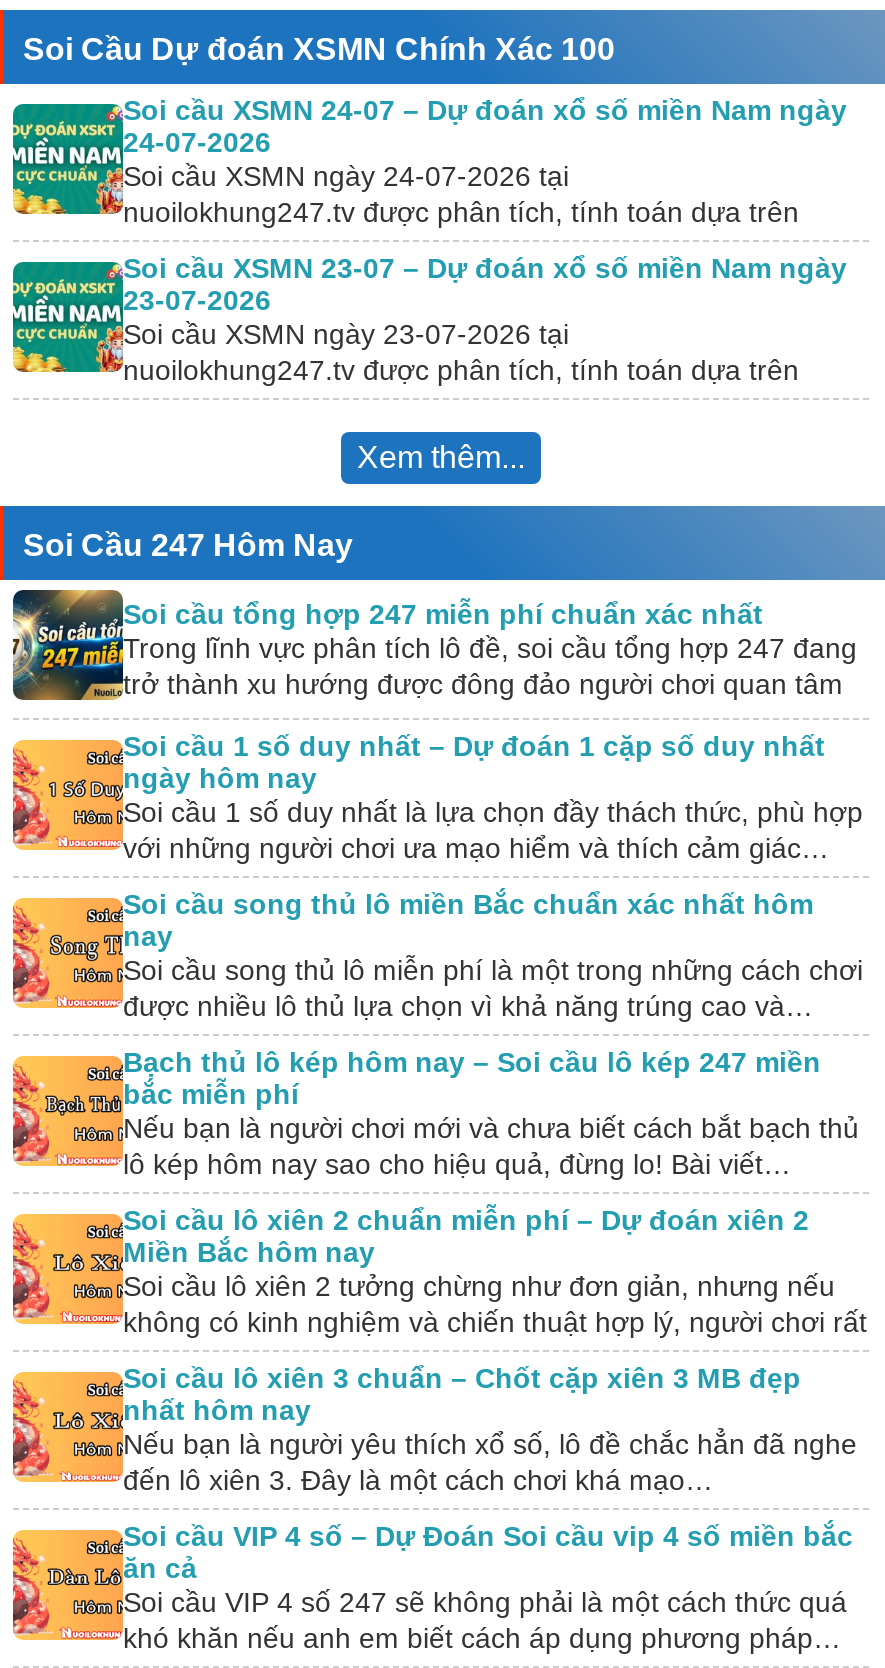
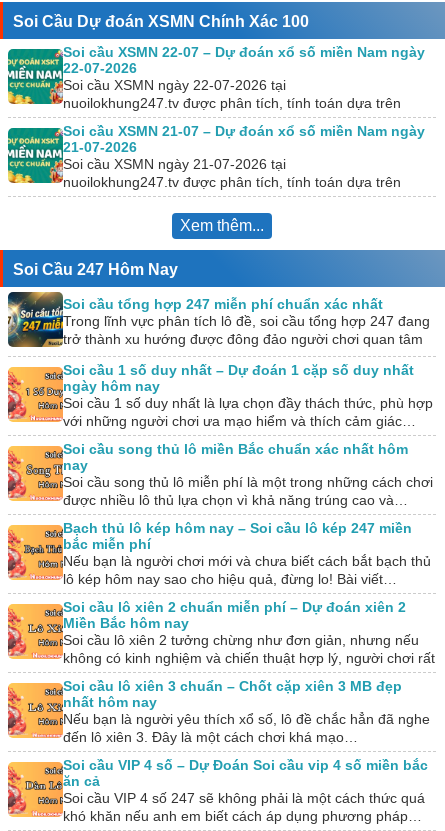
- Soi cầu XSMN 24-07 – Dự đoán xổ số miền Nam ngày
+ Soi cầu XSMN 22-07 – Dự đoán xổ số miền Nam ngày

- 24-07-2026
+ 22-07-2026

- Soi cầu XSMN ngày 24-07-2026 tại
+ Soi cầu XSMN ngày 22-07-2026 tại

- Soi cầu XSMN 23-07 – Dự đoán xổ số miền Nam ngày
+ Soi cầu XSMN 21-07 – Dự đoán xổ số miền Nam ngày

- 23-07-2026
+ 21-07-2026

- Soi cầu XSMN ngày 23-07-2026 tại
+ Soi cầu XSMN ngày 21-07-2026 tại
